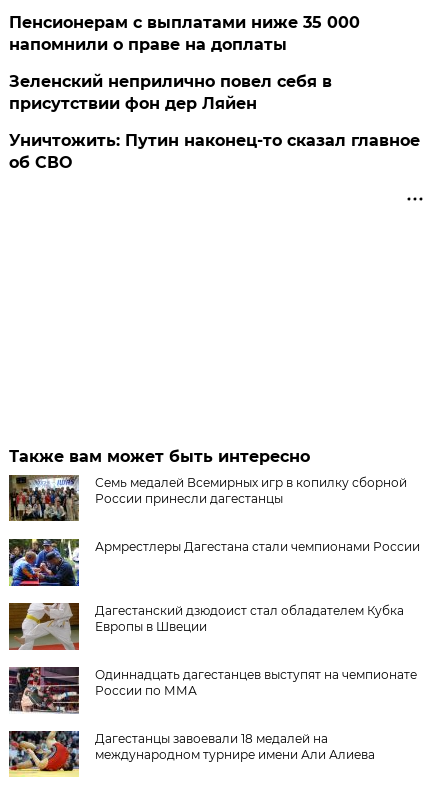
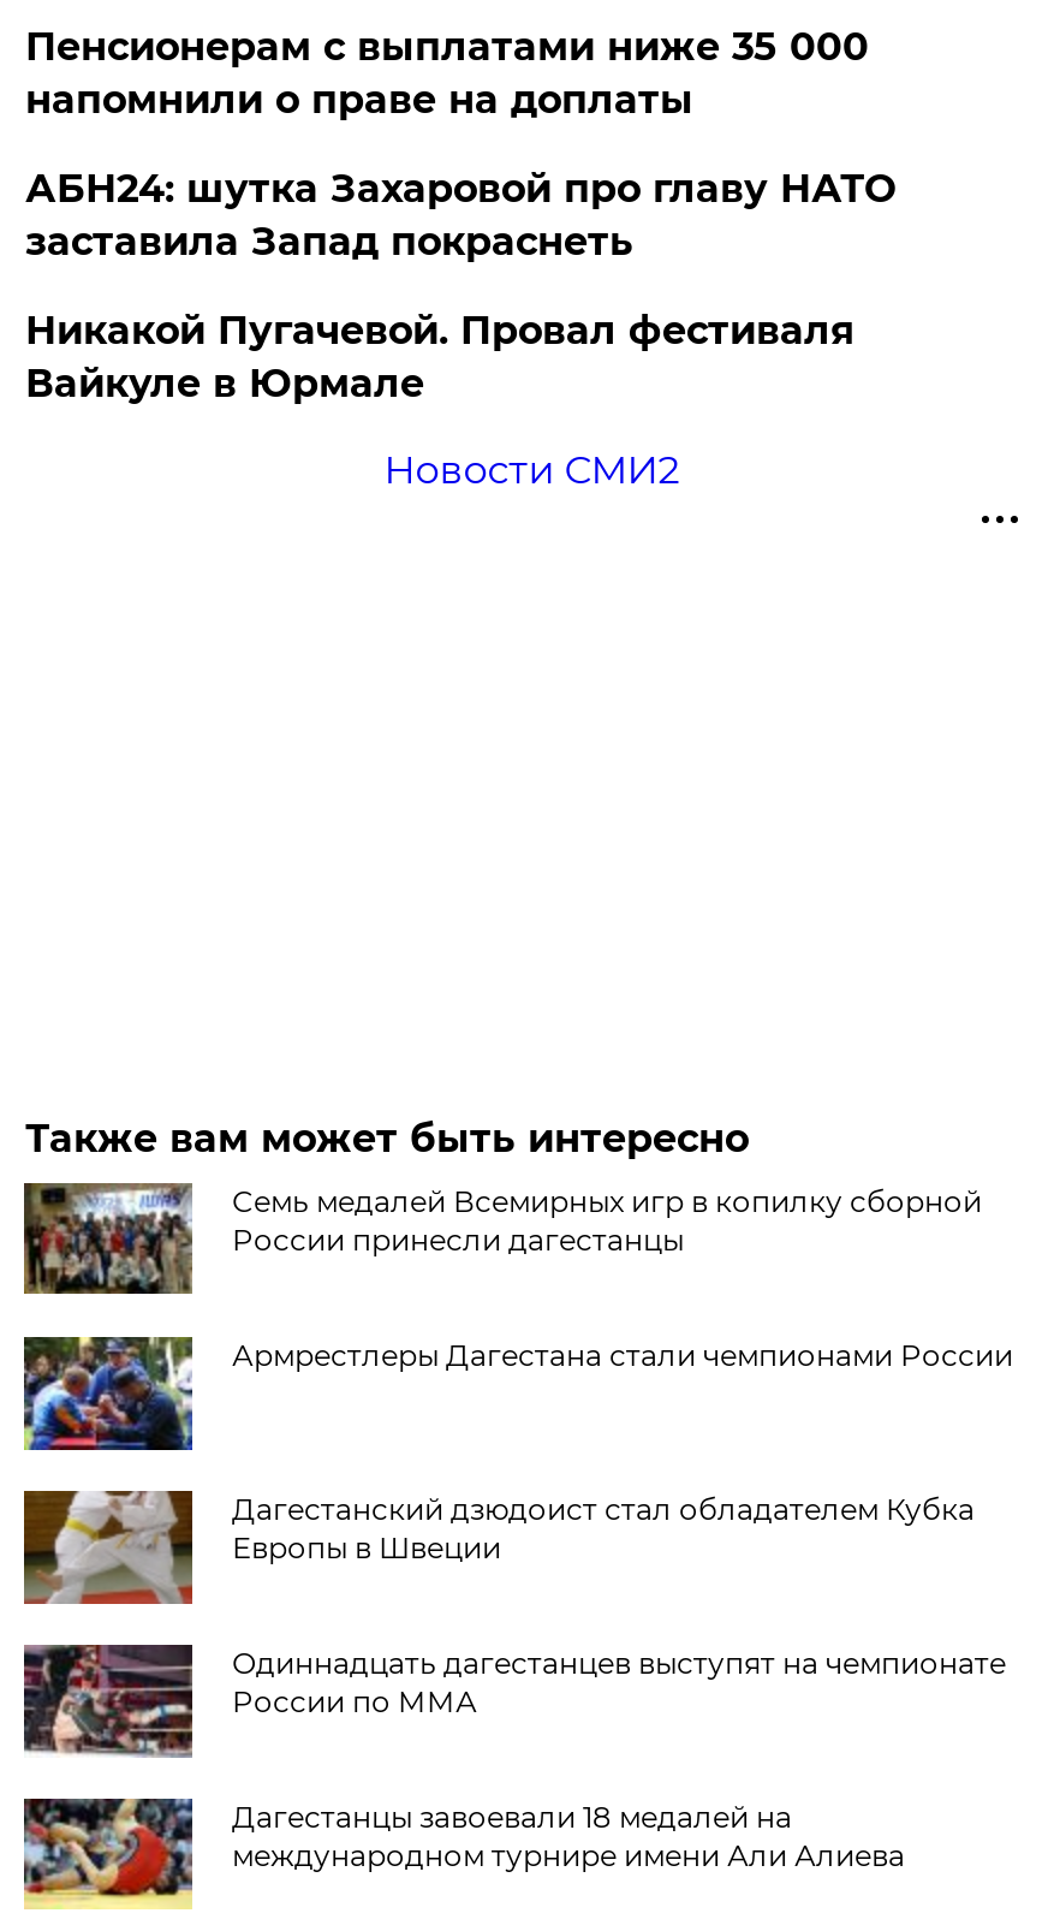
- Зеленский неприлично повел cебя в
- присутствии фон дер Ляйен
- Уничтожить: Путин наконец-то сказал главное
- об СВО
+ АБН24: шутка Захаровой про главу НАТО
+ заставила Запад покраснеть
+ Никакой Пугачевой. Провал фестиваля
+ Вайкуле в Юрмале
+ Новости СМИ2
